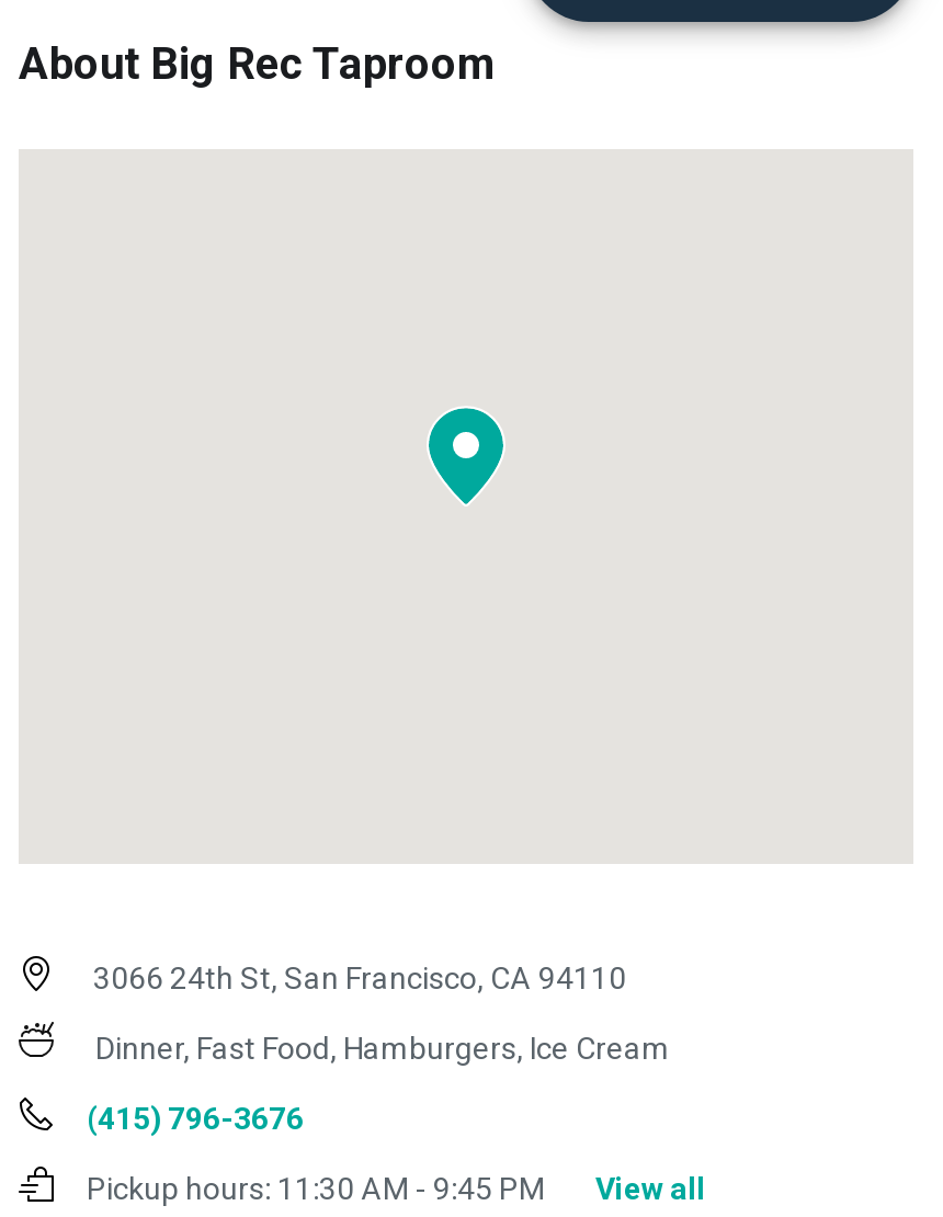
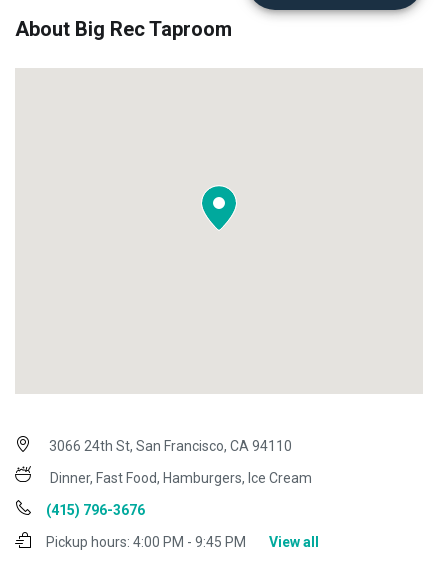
- Pickup hours: 11:30 AM - 9:45 PM
+ Pickup hours: 4:00 PM - 9:45 PM
